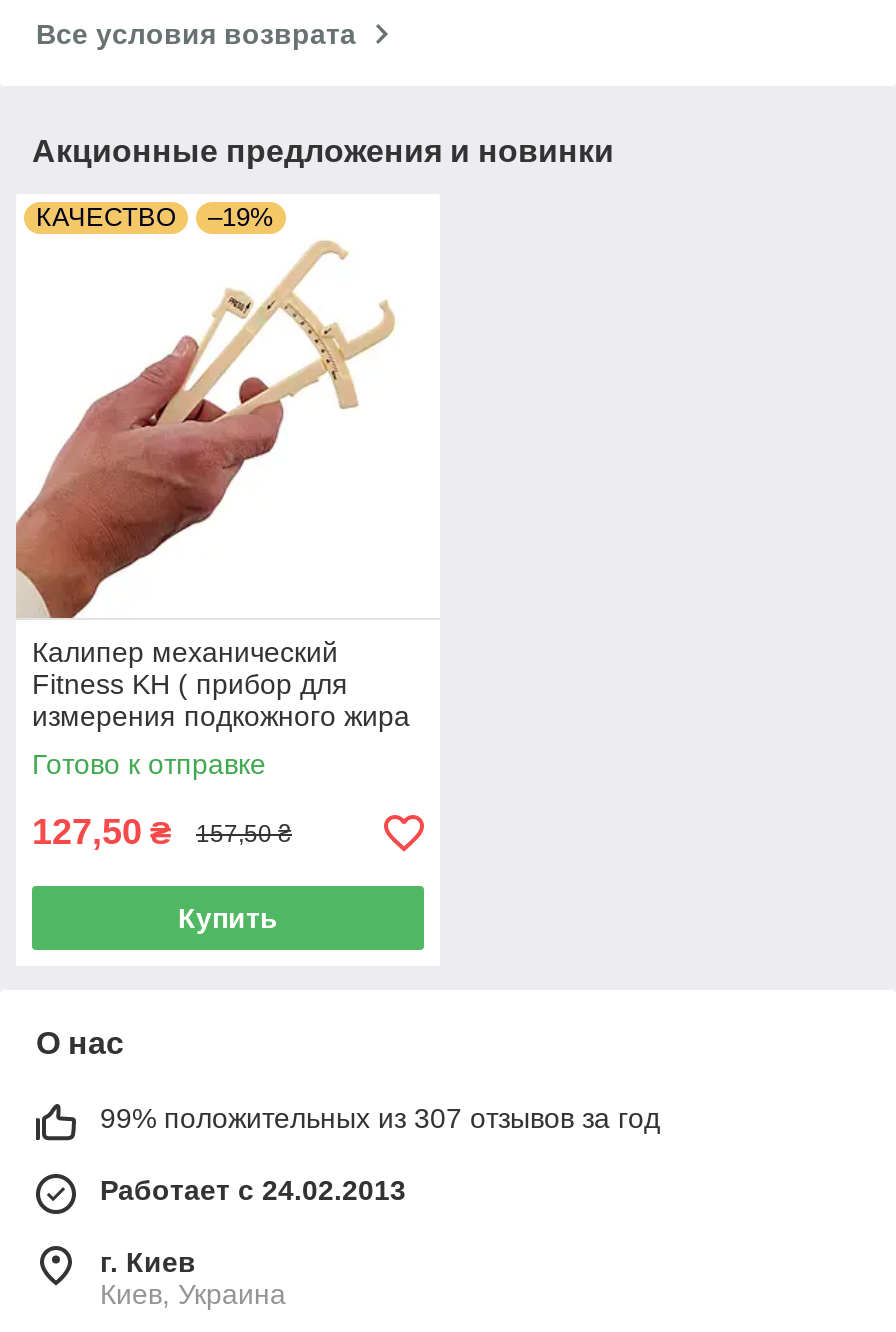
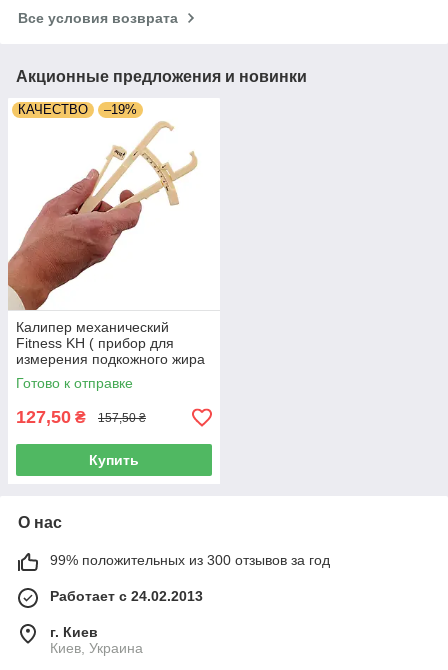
- 99% положительных из 307 отзывов за год
+ 99% положительных из 300 отзывов за год
